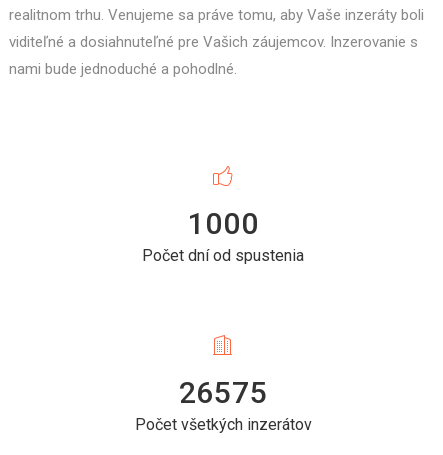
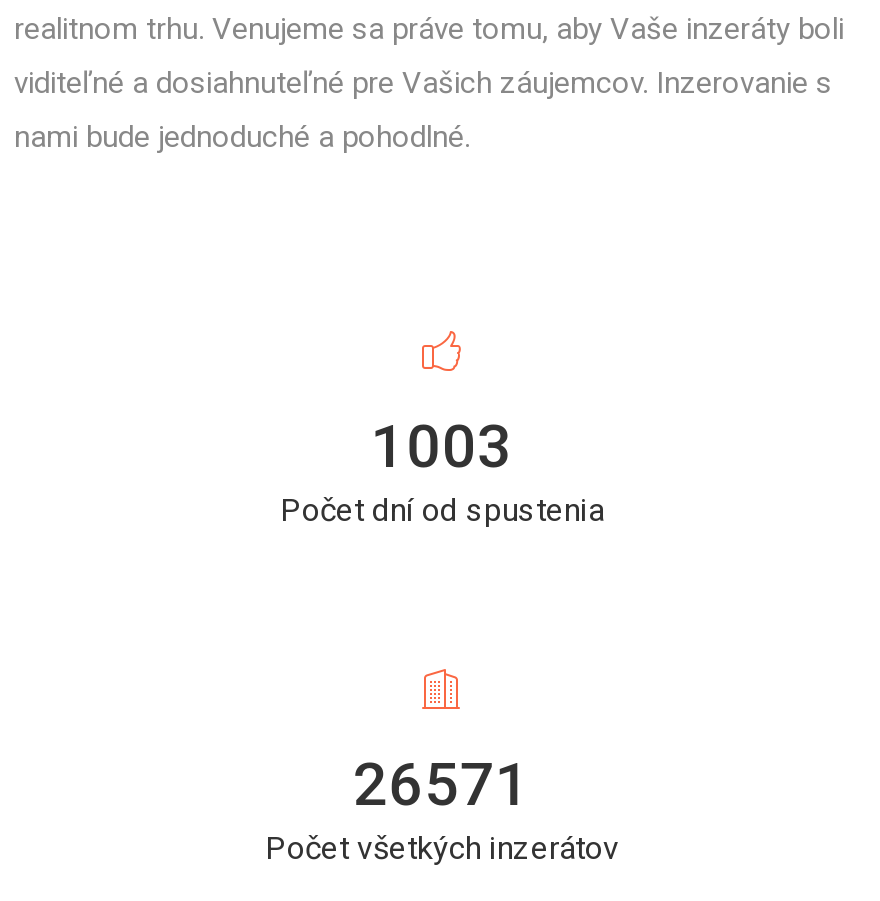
- 1000
+ 1003

- 26575
+ 26571
